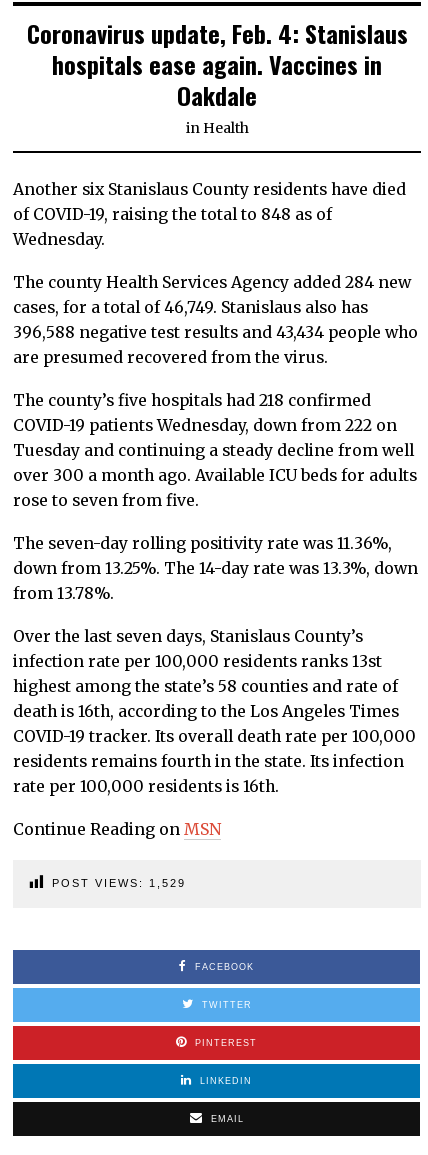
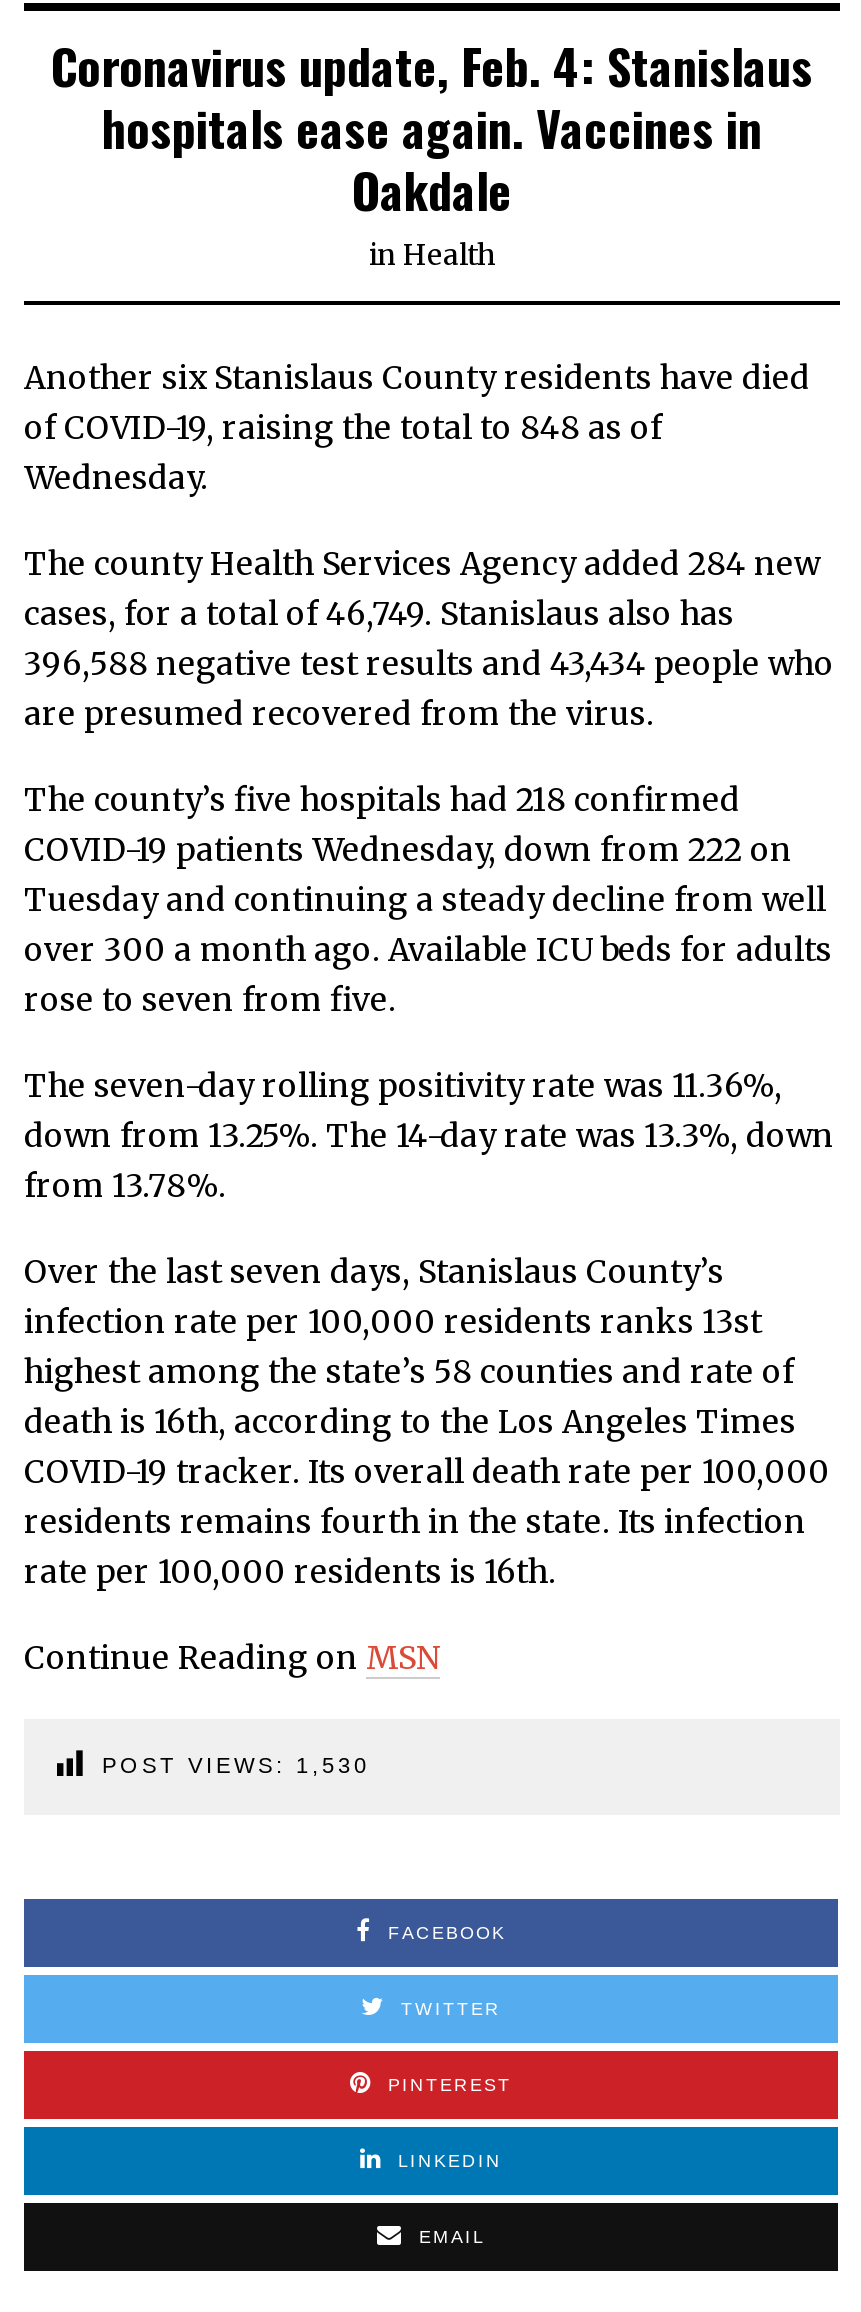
- POST VIEWS: 1,529
+ POST VIEWS: 1,530
